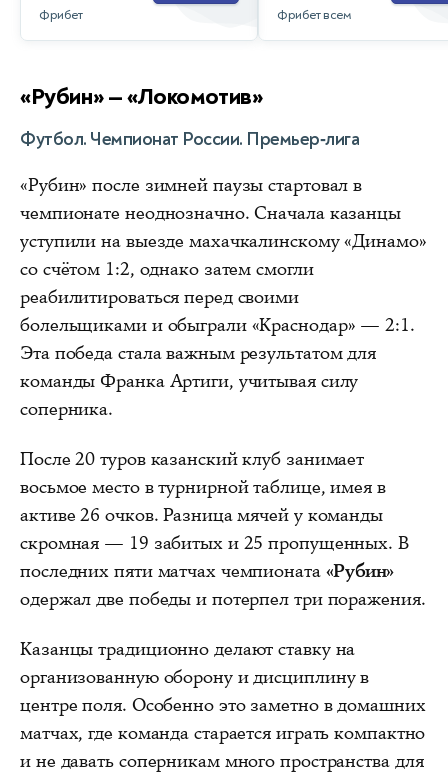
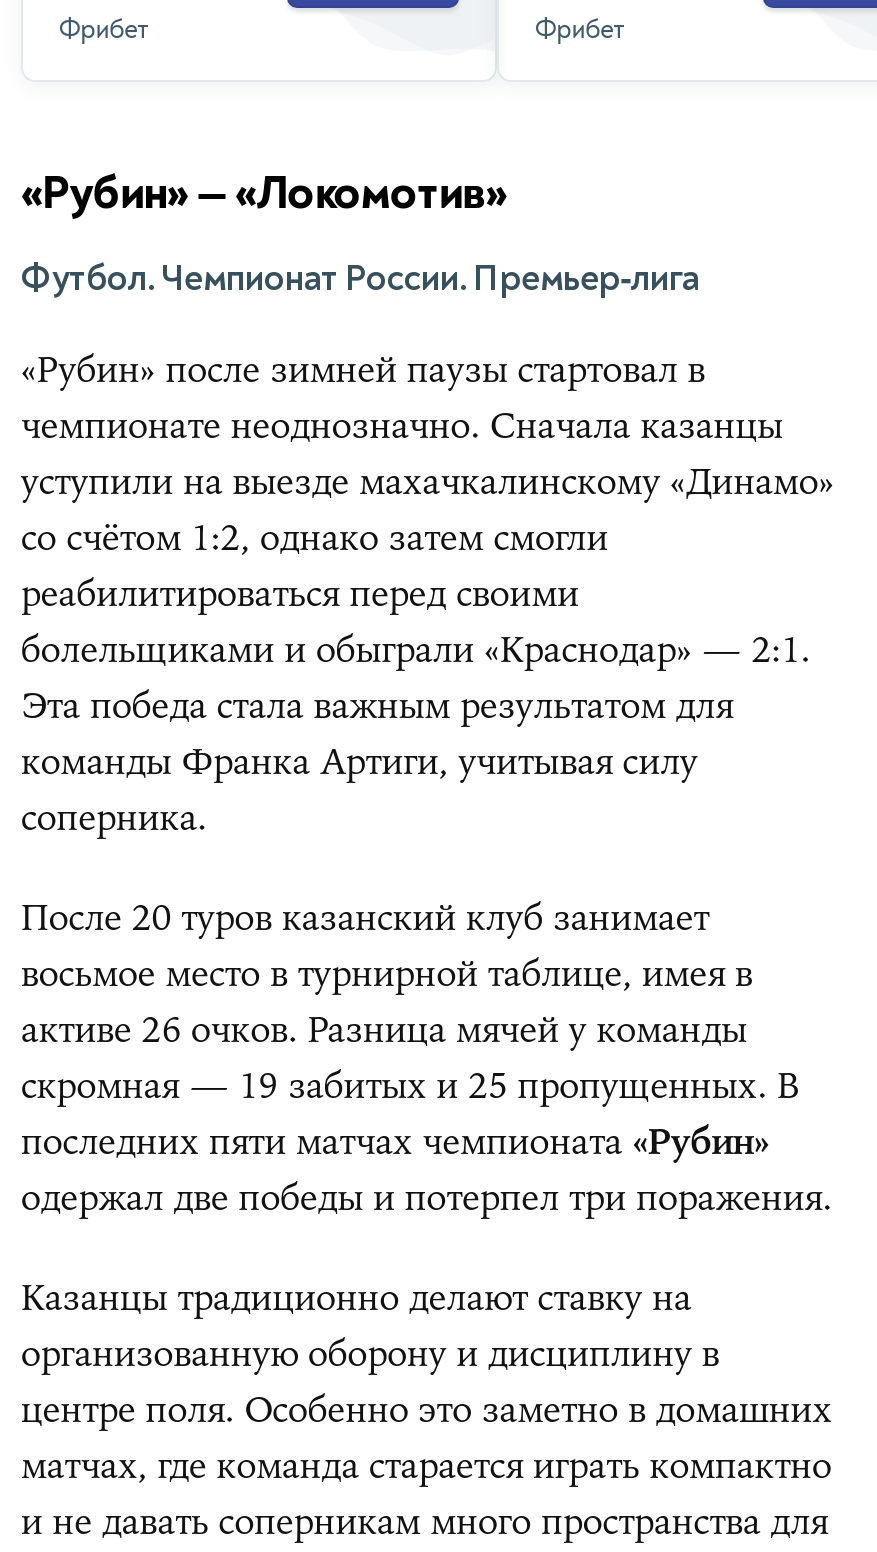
- Фрибет всем
+ Фрибет
